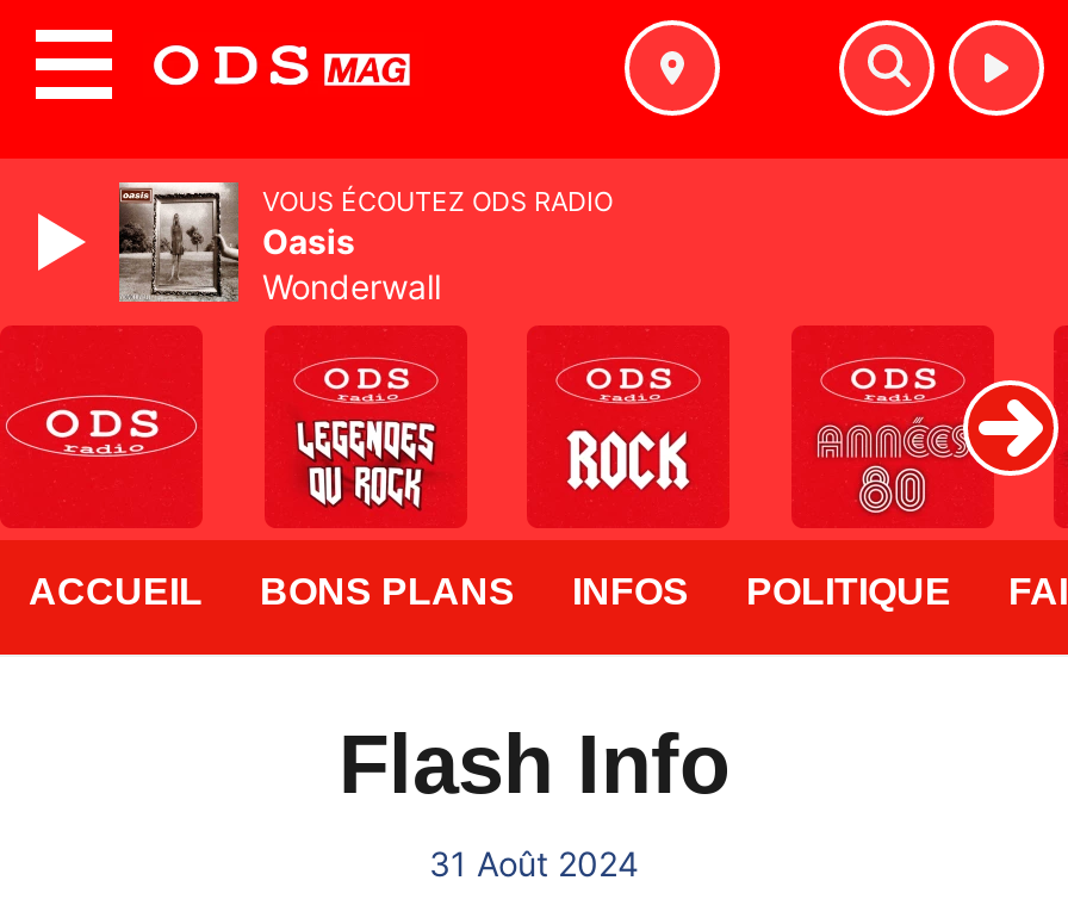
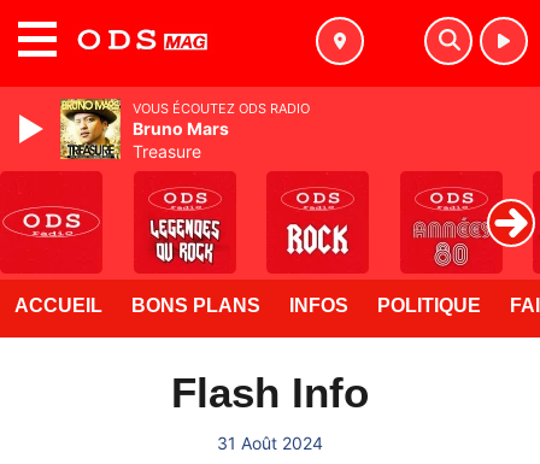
- [image]
- Oasis
- Wonderwall
+ [image]
+ Bruno Mars
+ Treasure
